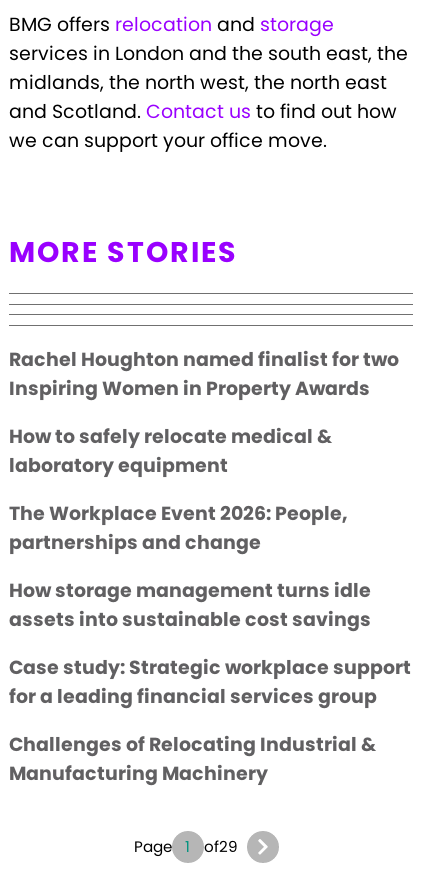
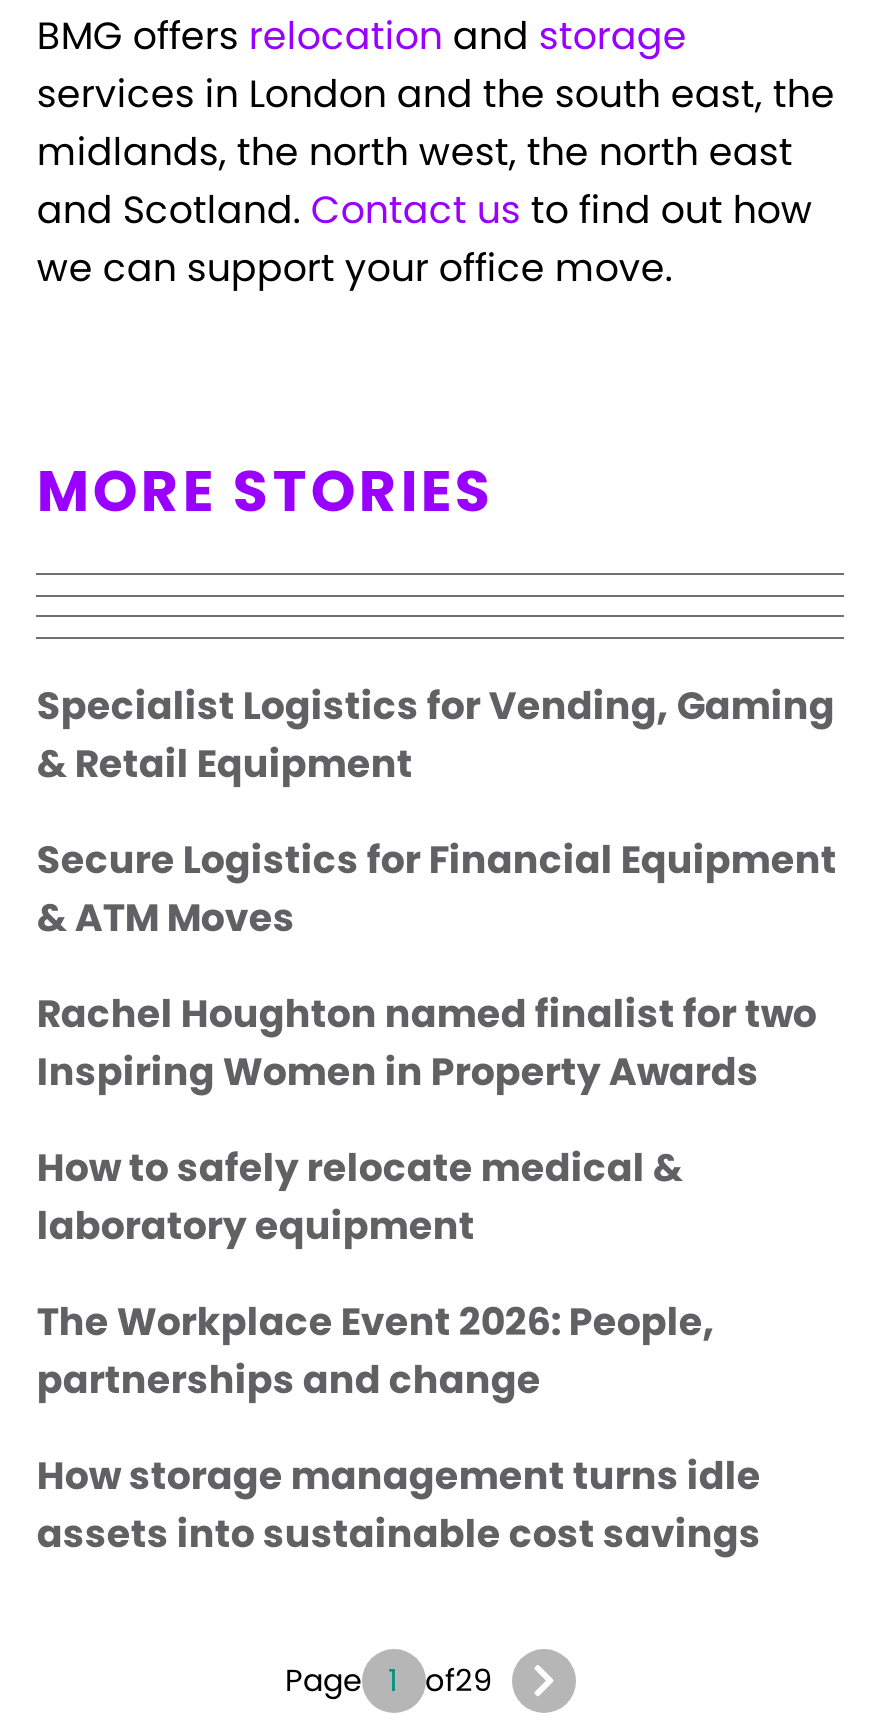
+ Specialist Logistics for Vending, Gaming
+ & Retail Equipment
+ Secure Logistics for Financial Equipment
+ & ATM Moves

moved down: Rachel Houghton named finalist for two | Inspiring Women in Property Awards | How to safely relocate medical & | laboratory equipment | The Workplace Event 2026: People, | partnerships and change | How storage management turns idle | assets into sustainable cost savings

- Case study: Strategic workplace support
- for a leading financial services group
- Challenges of Relocating Industrial &
- Manufacturing Machinery
